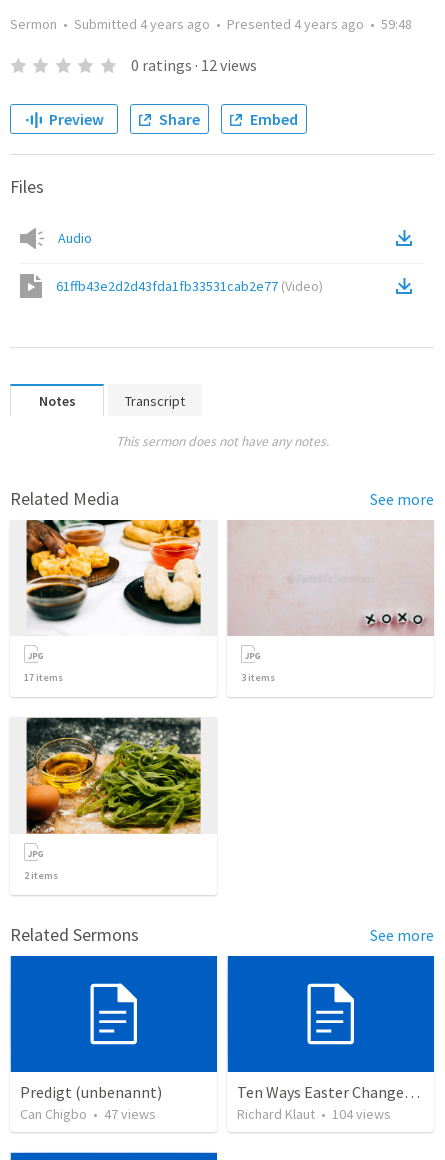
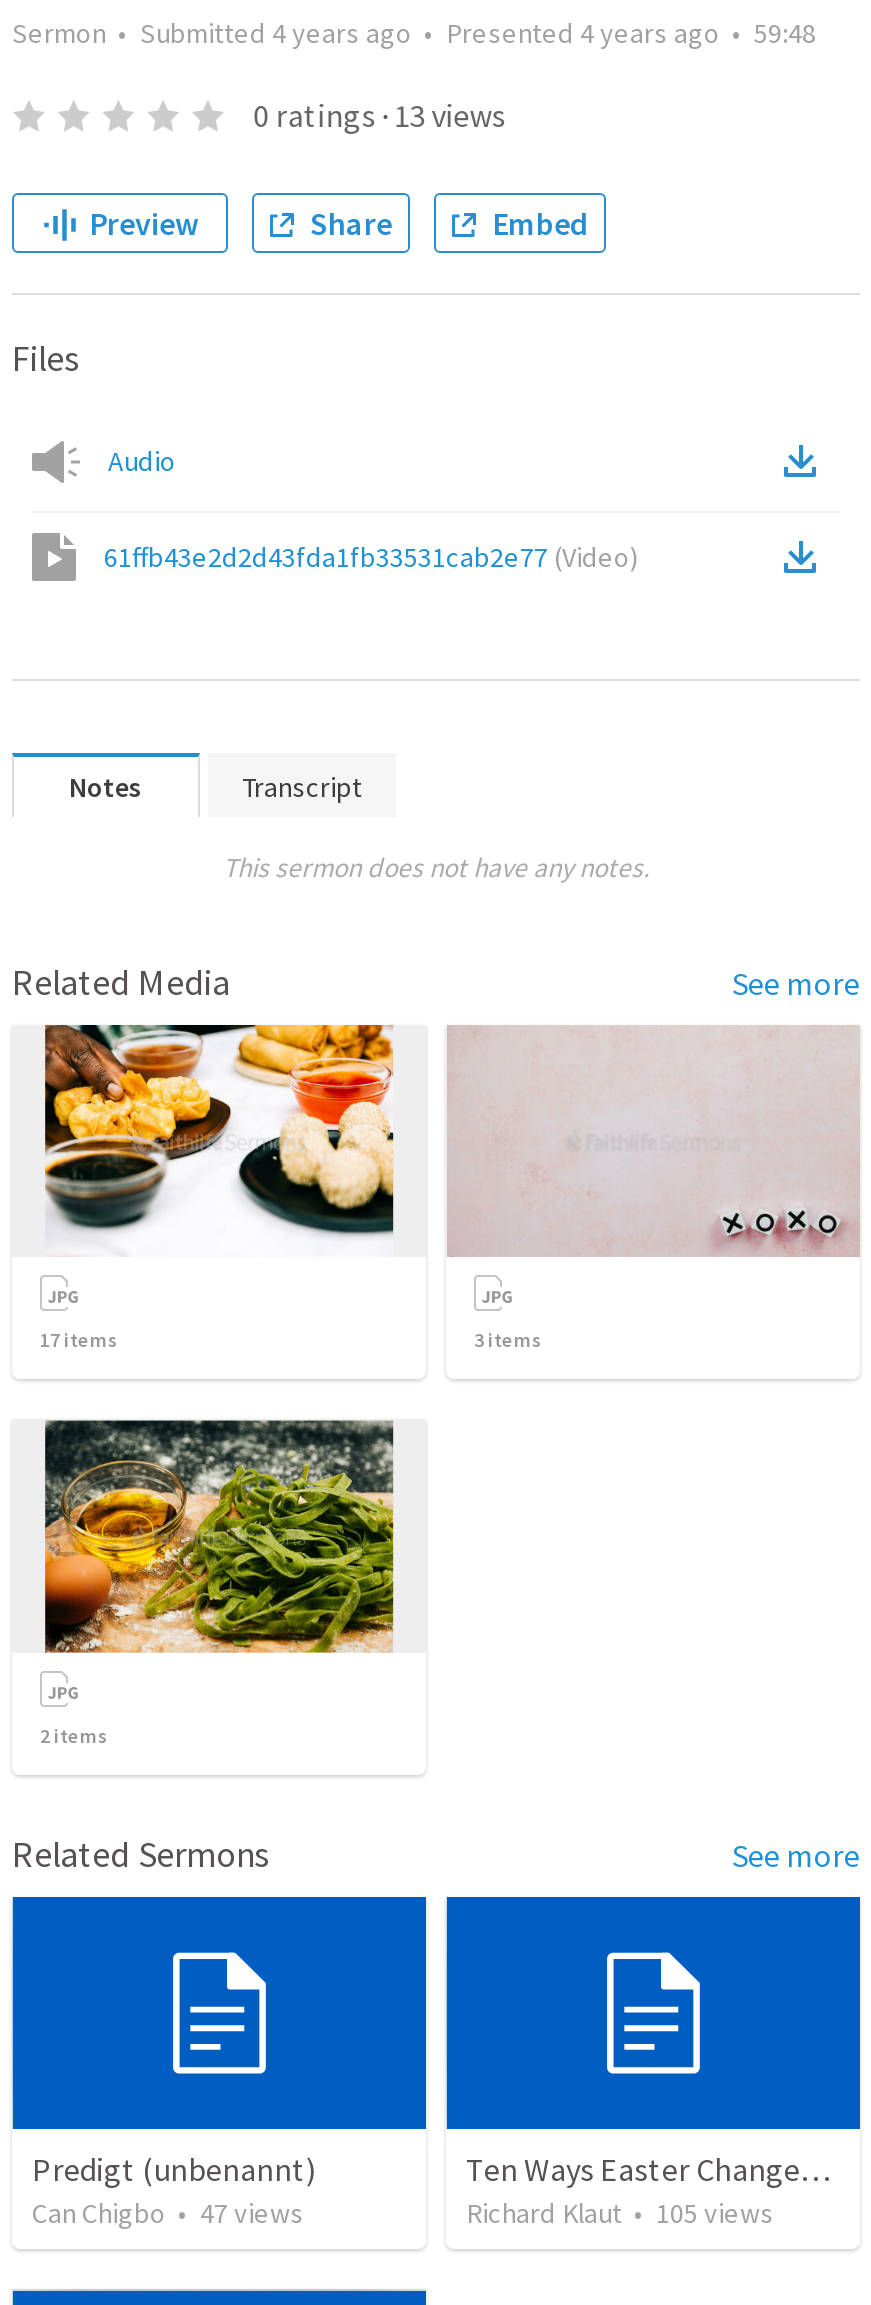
- 0 ratings · 12 views
+ 0 ratings · 13 views

- Richard Klaut • 104 views
+ Richard Klaut • 105 views
